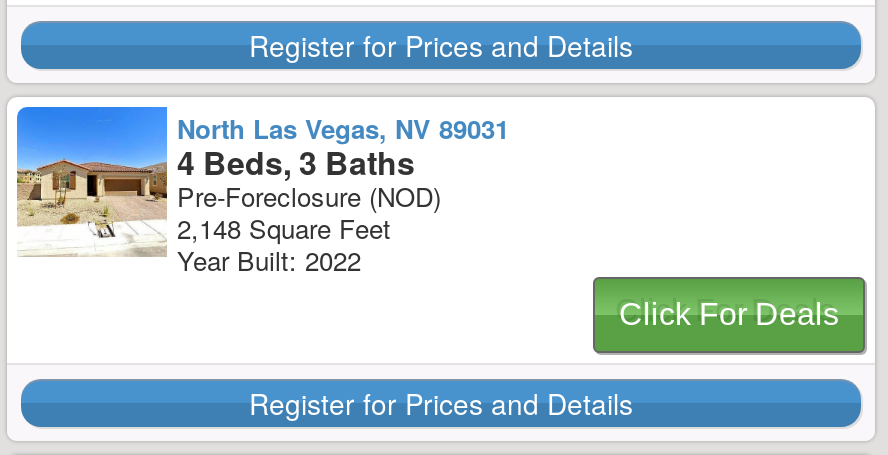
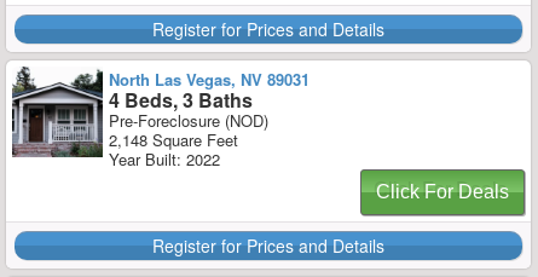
- [image]
+ [image]
